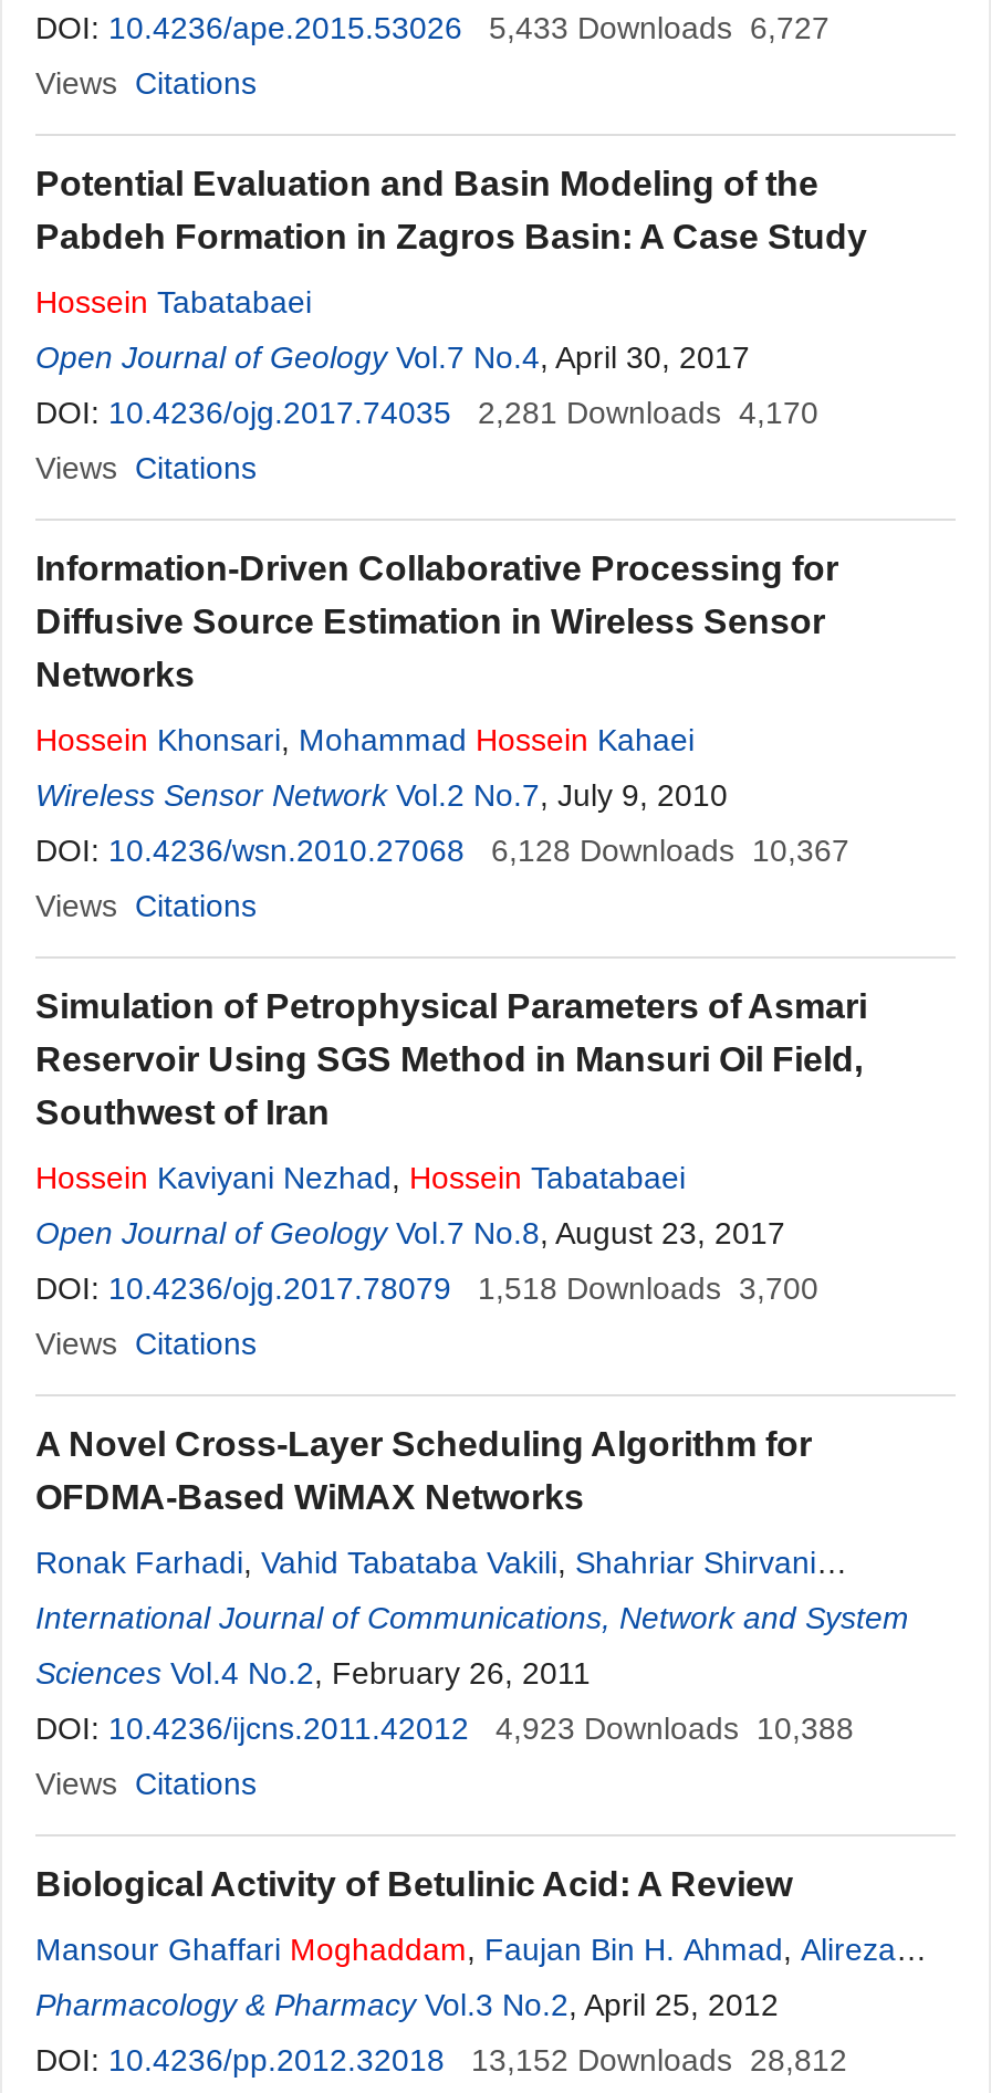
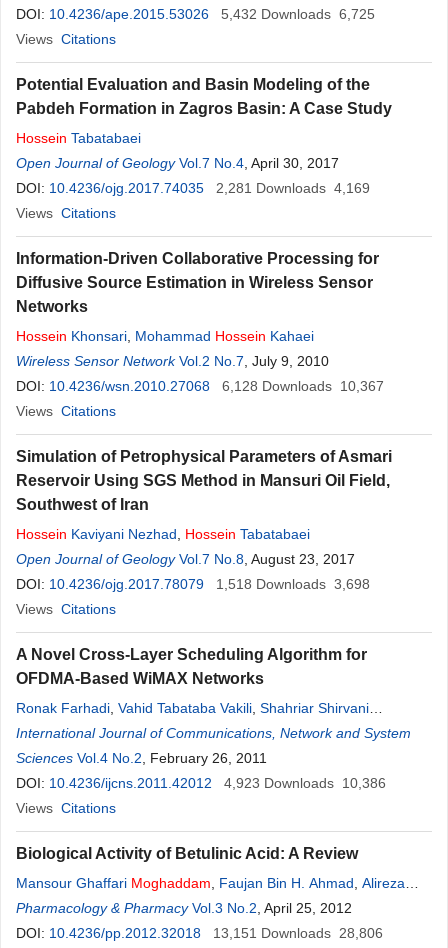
- DOI: 10.4236/ape.2015.53026 5,433 Downloads 6,727
+ DOI: 10.4236/ape.2015.53026 5,432 Downloads 6,725

- DOI: 10.4236/ojg.2017.74035 2,281 Downloads 4,170
+ DOI: 10.4236/ojg.2017.74035 2,281 Downloads 4,169

- DOI: 10.4236/ojg.2017.78079 1,518 Downloads 3,700
+ DOI: 10.4236/ojg.2017.78079 1,518 Downloads 3,698

- DOI: 10.4236/ijcns.2011.42012 4,923 Downloads 10,388
+ DOI: 10.4236/ijcns.2011.42012 4,923 Downloads 10,386

- DOI: 10.4236/pp.2012.32018 13,152 Downloads 28,812
+ DOI: 10.4236/pp.2012.32018 13,151 Downloads 28,806
